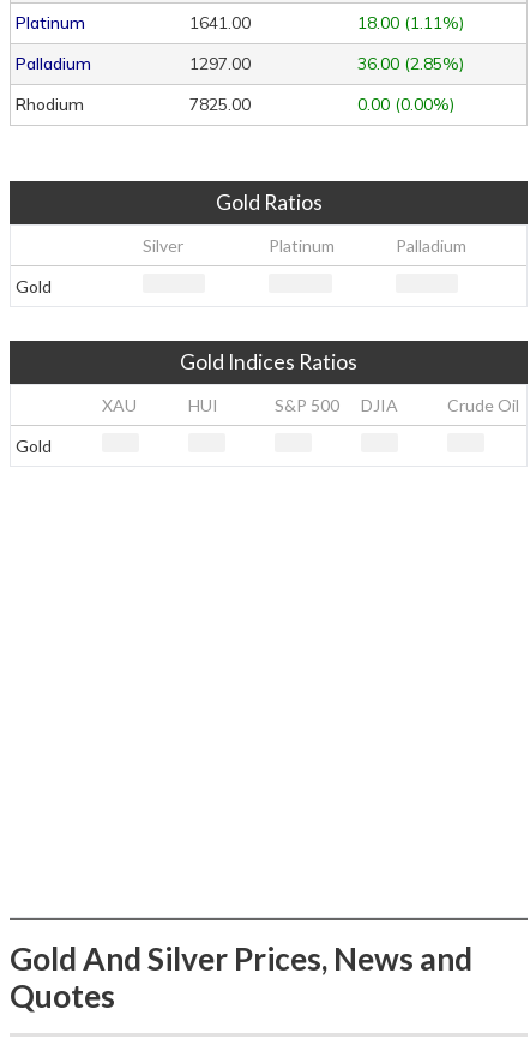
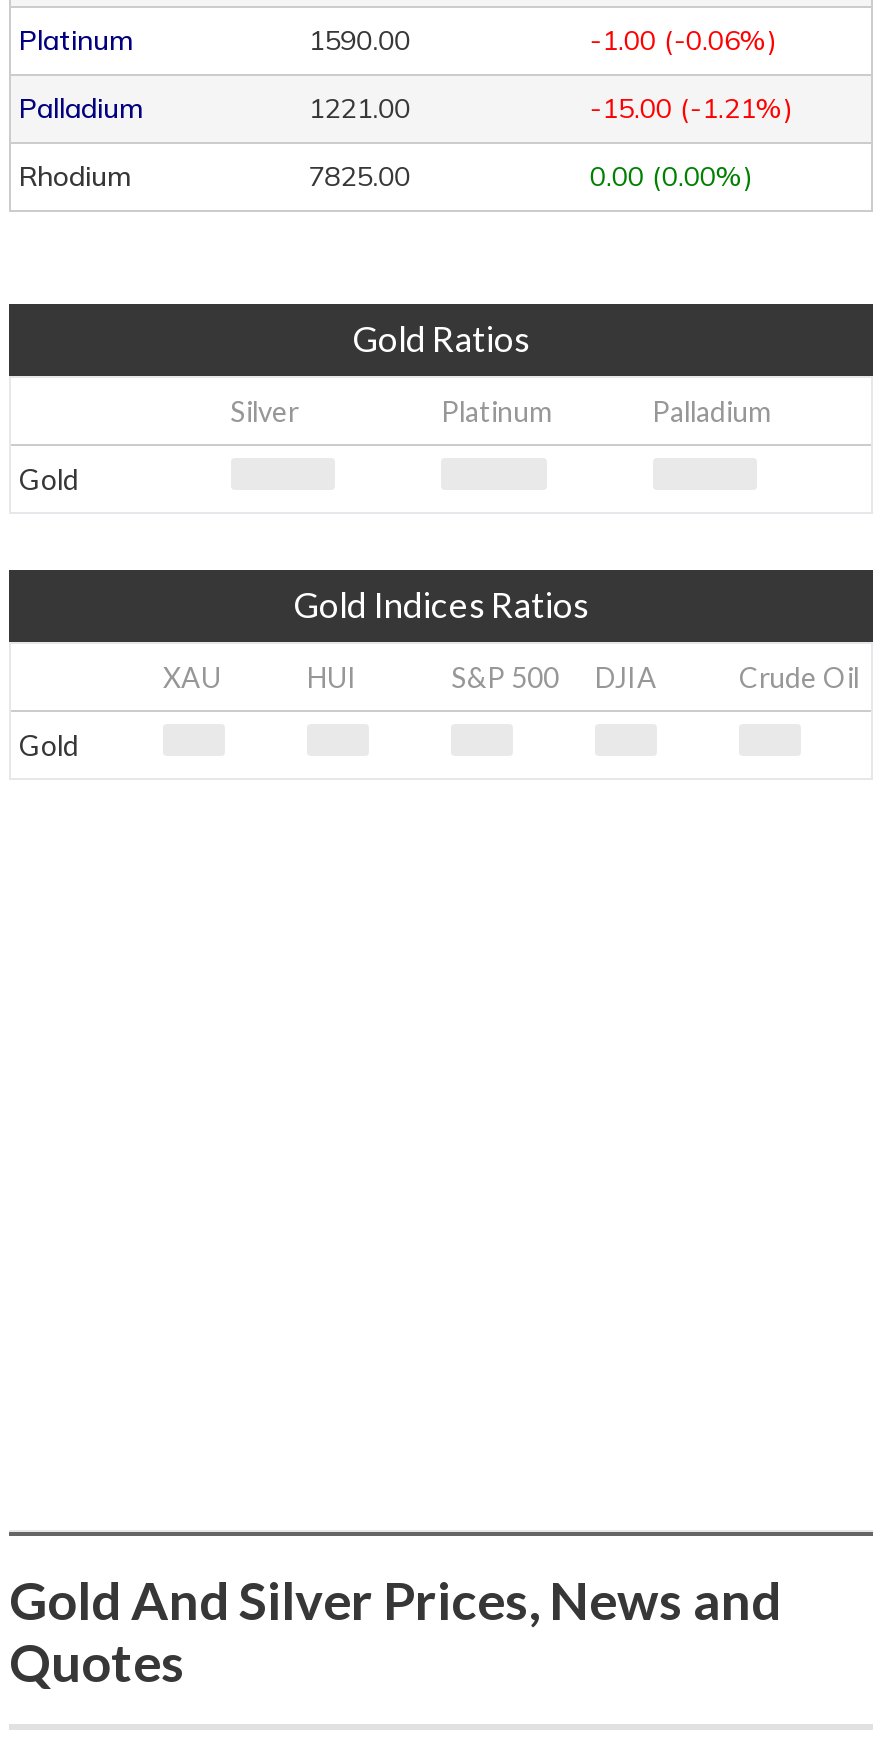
- 1641.00
+ 1590.00

- 18.00 (1.11%)
+ -1.00 (-0.06%)

- 1297.00
+ 1221.00

- 36.00 (2.85%)
+ -15.00 (-1.21%)
